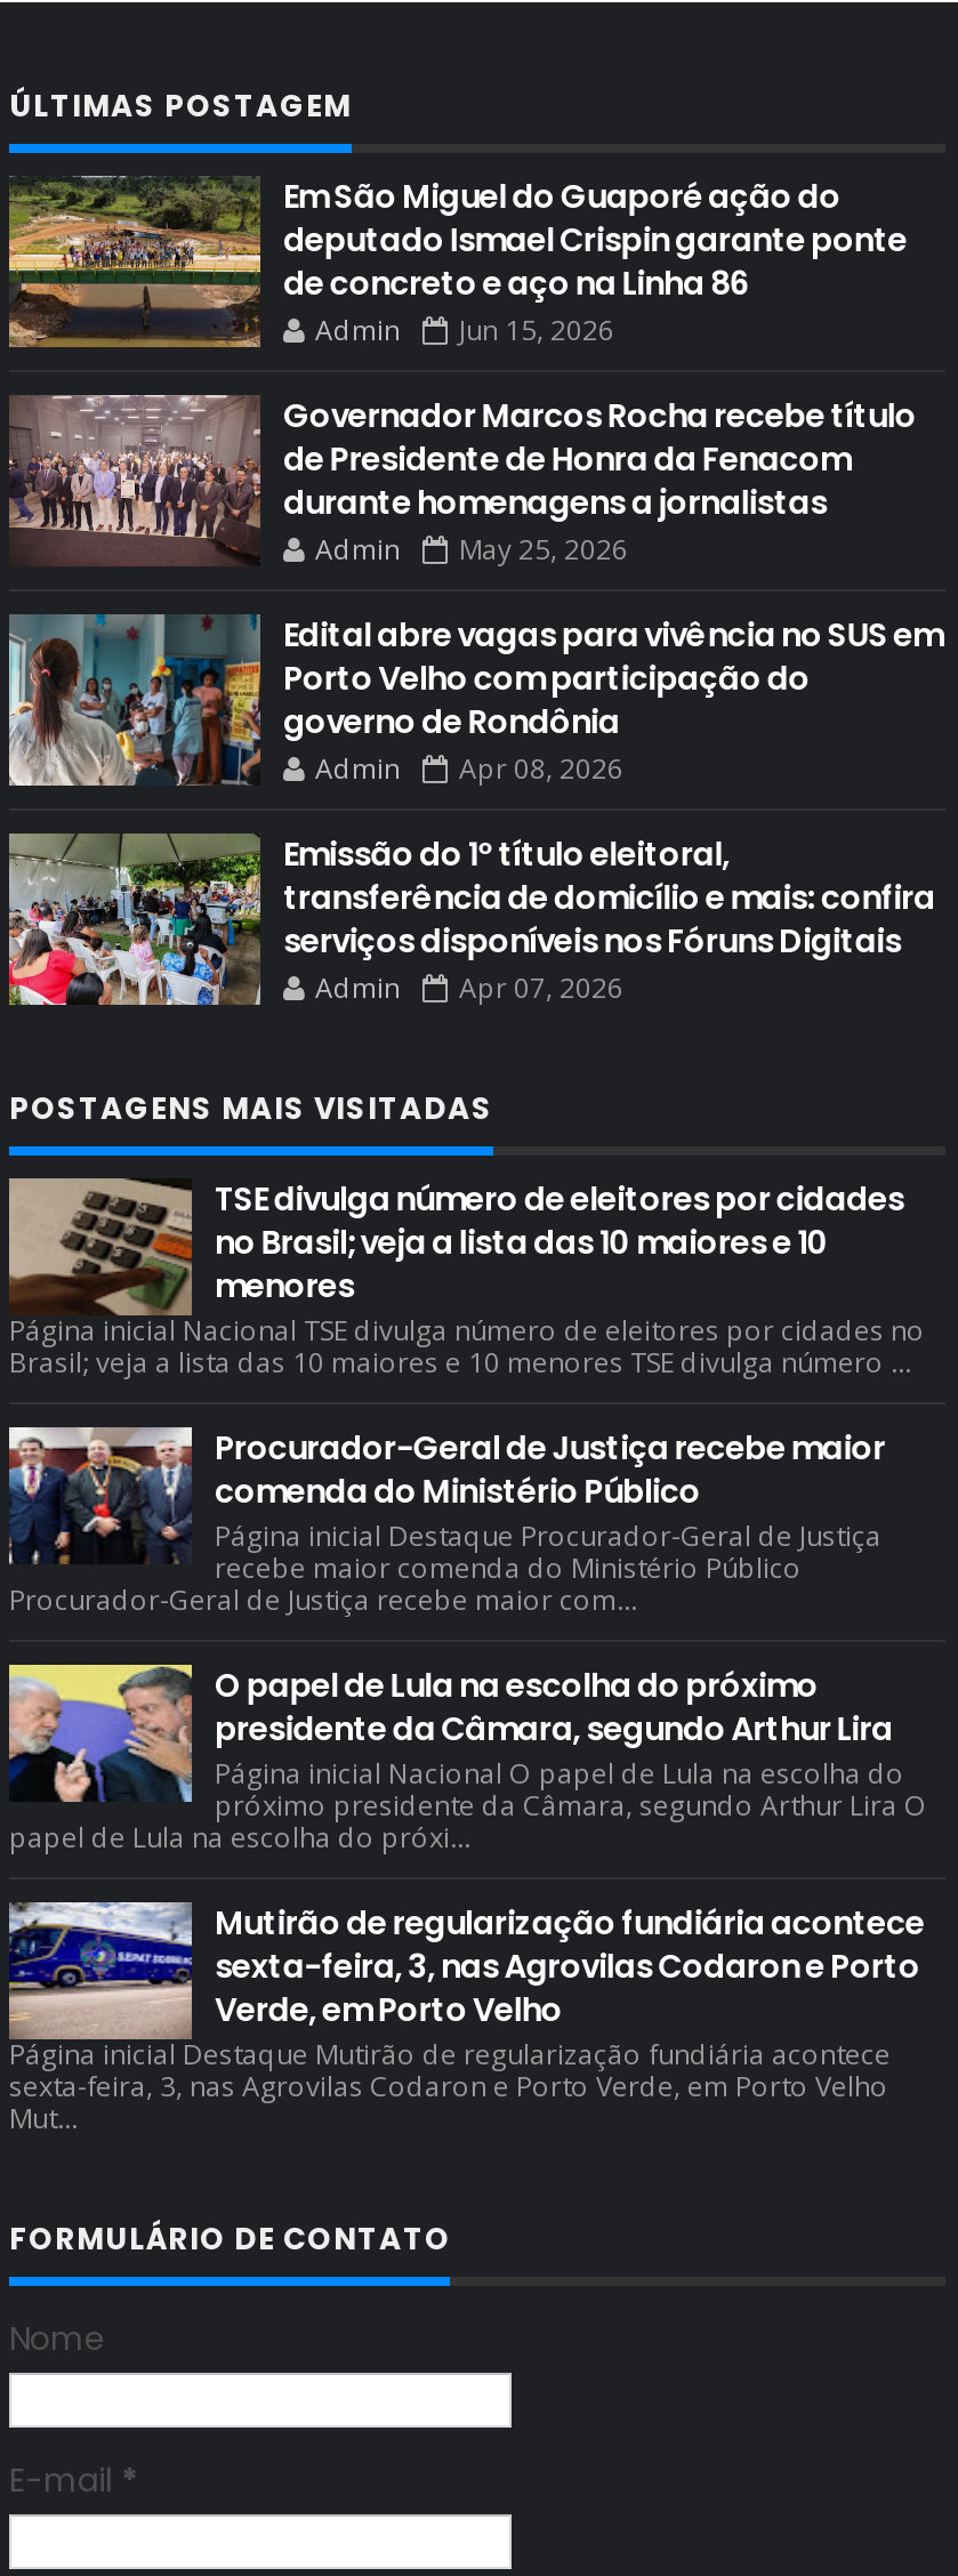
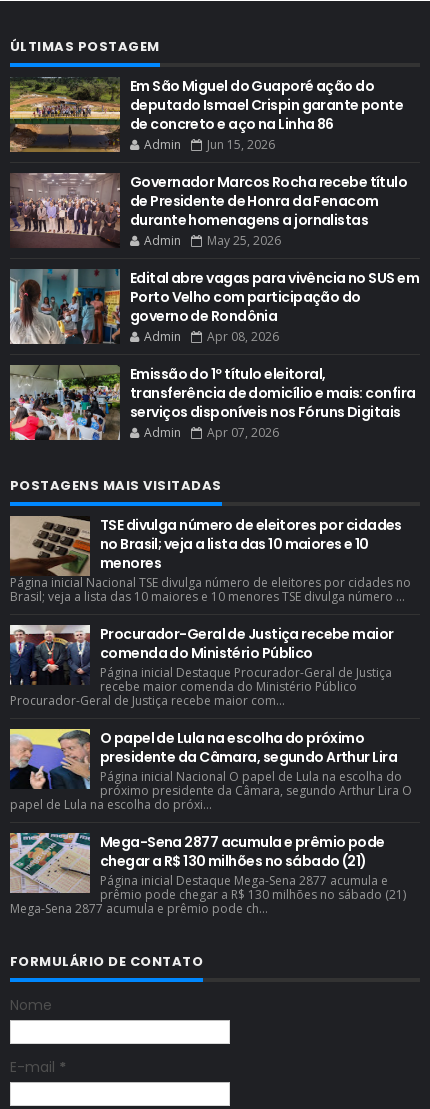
- [image]
- Mutirão de regularização fundiária acontece
- sexta-feira, 3, nas Agrovilas Codaron e Porto
- Verde, em Porto Velho
- Página inicial Destaque Mutirão de regularização fundiária acontece
- sexta-feira, 3, nas Agrovilas Codaron e Porto Verde, em Porto Velho
- Mut...
+ [image]
+ Mega-Sena 2877 acumula e prêmio pode
+ chegar a R$ 130 milhões no sábado (21)
+ Página inicial Destaque Mega-Sena 2877 acumula e
+ prêmio pode chegar a R$ 130 milhões no sábado (21)
+ Mega-Sena 2877 acumula e prêmio pode ch...
